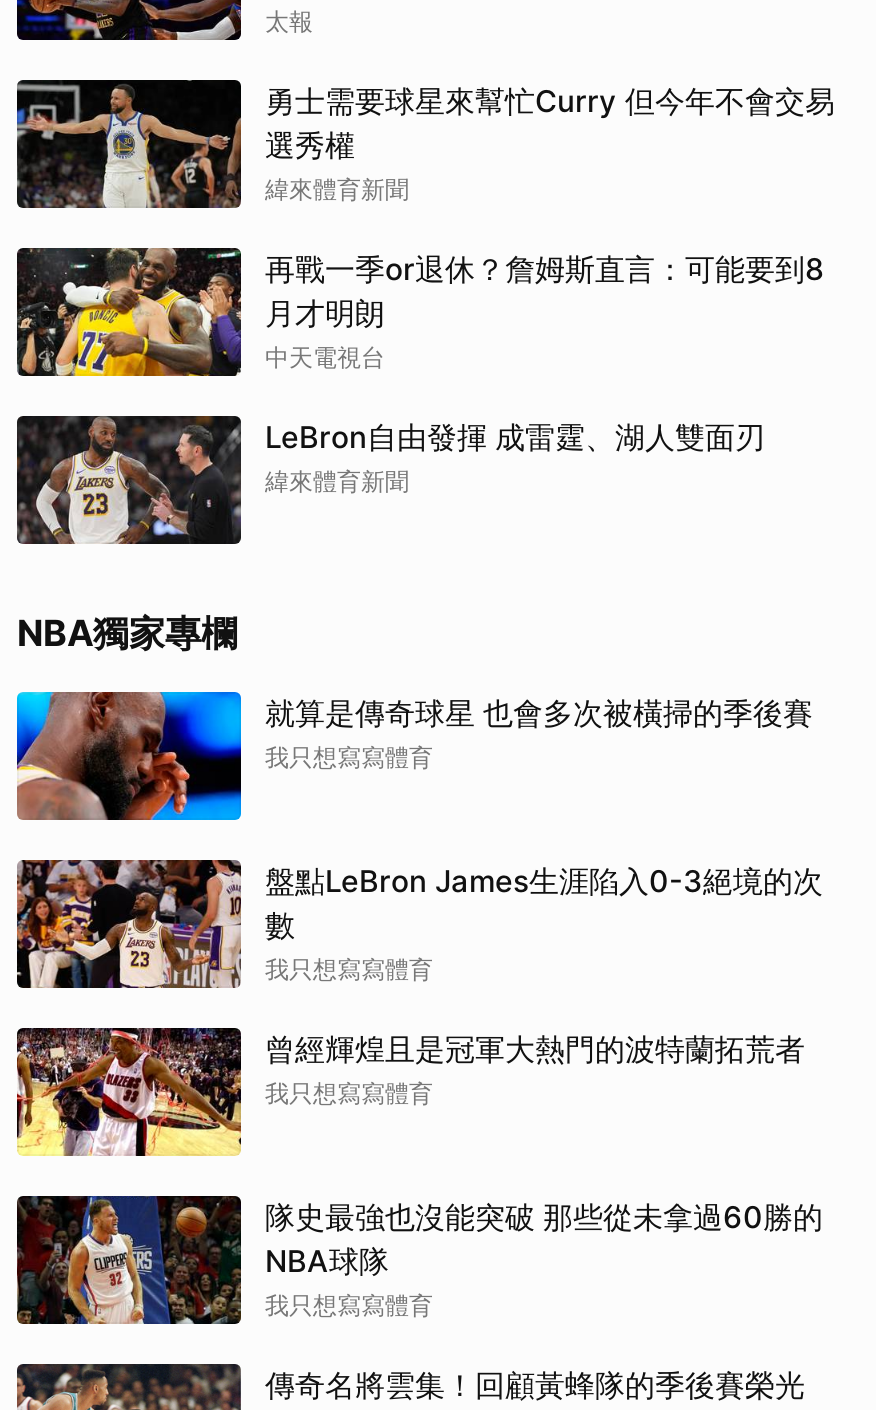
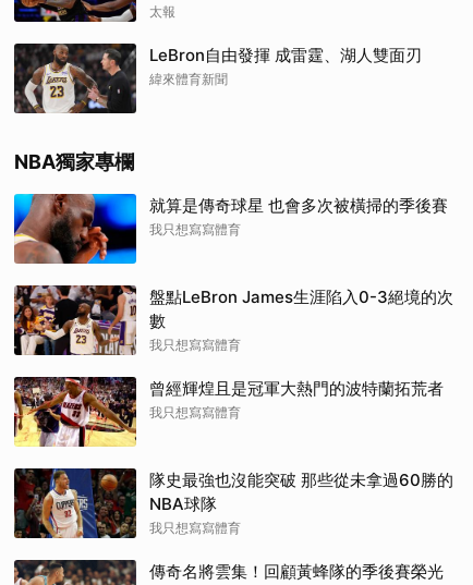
- [image]
- 勇士需要球星來幫忙Curry 但今年不會交易
- 選秀權
- 緯來體育新聞
- 再戰一季or退休？詹姆斯直言：可能要到8
- 月才明朗
- 中天電視台

- [image]
